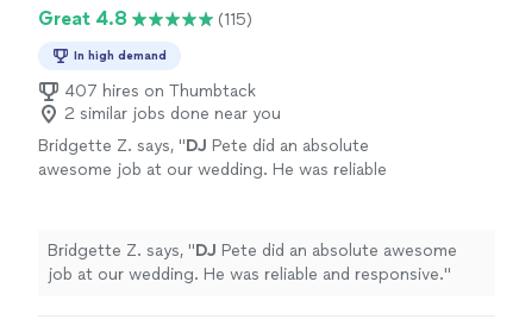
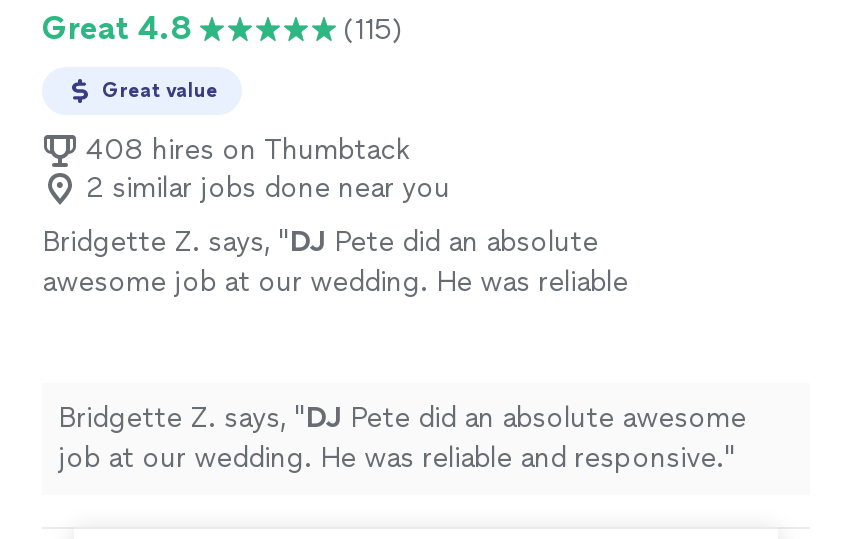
- In high demand
+ Great value

- 407 hires on Thumbtack
+ 408 hires on Thumbtack
